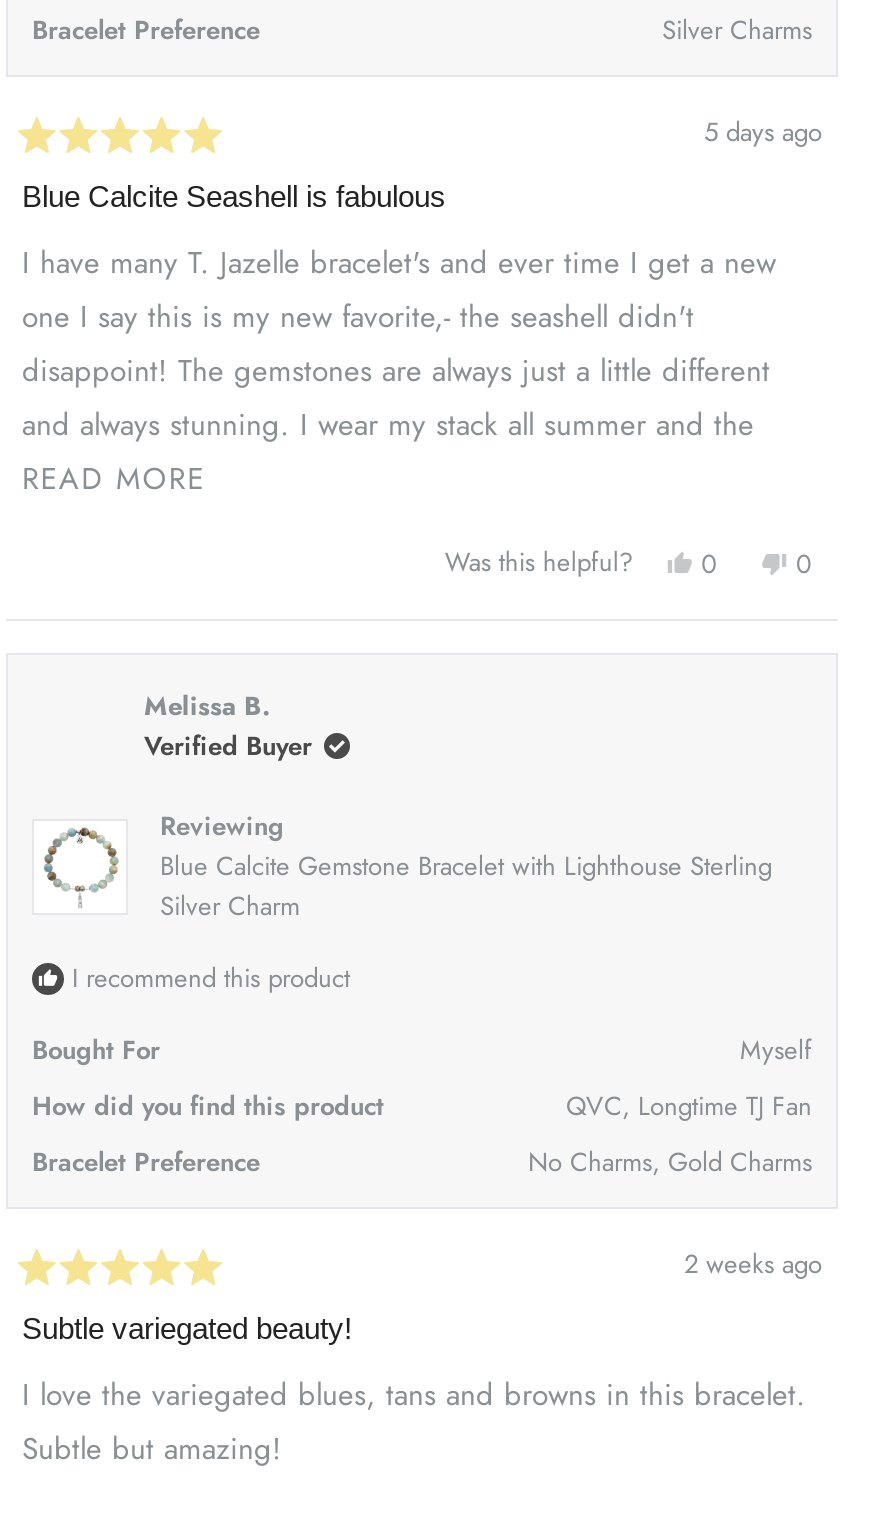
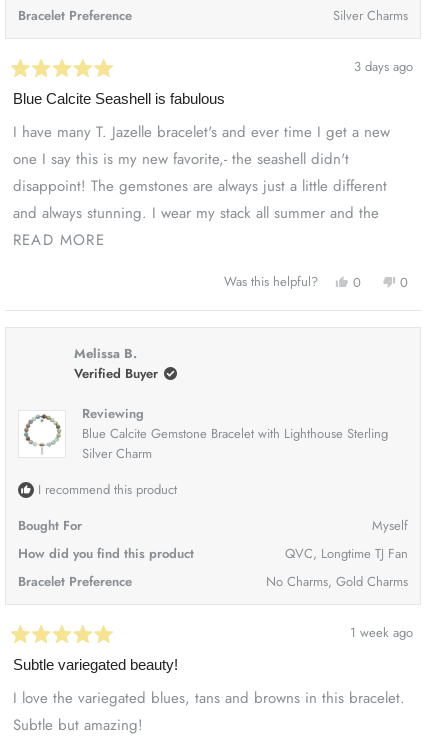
- 5 days ago
+ 3 days ago

- 2 weeks ago
+ 1 week ago
